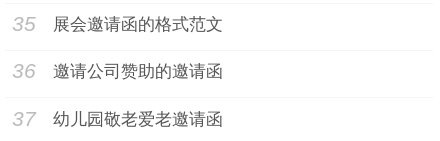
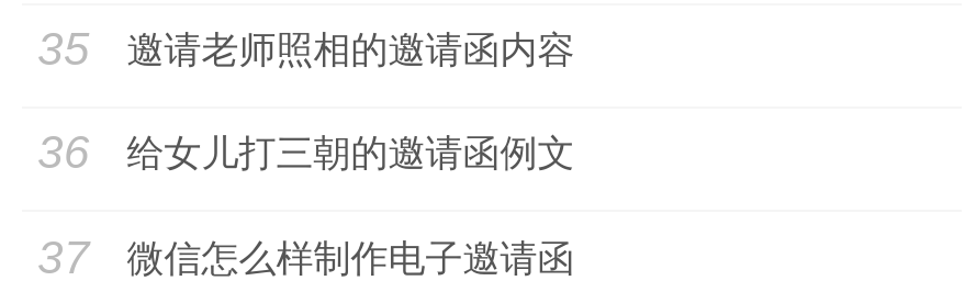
- 展会邀请函的格式范文
+ 邀请老师照相的邀请函内容

- 邀请公司赞助的邀请函
+ 给女儿打三朝的邀请函例文

- 幼儿园敬老爱老邀请函
+ 微信怎么样制作电子邀请函
